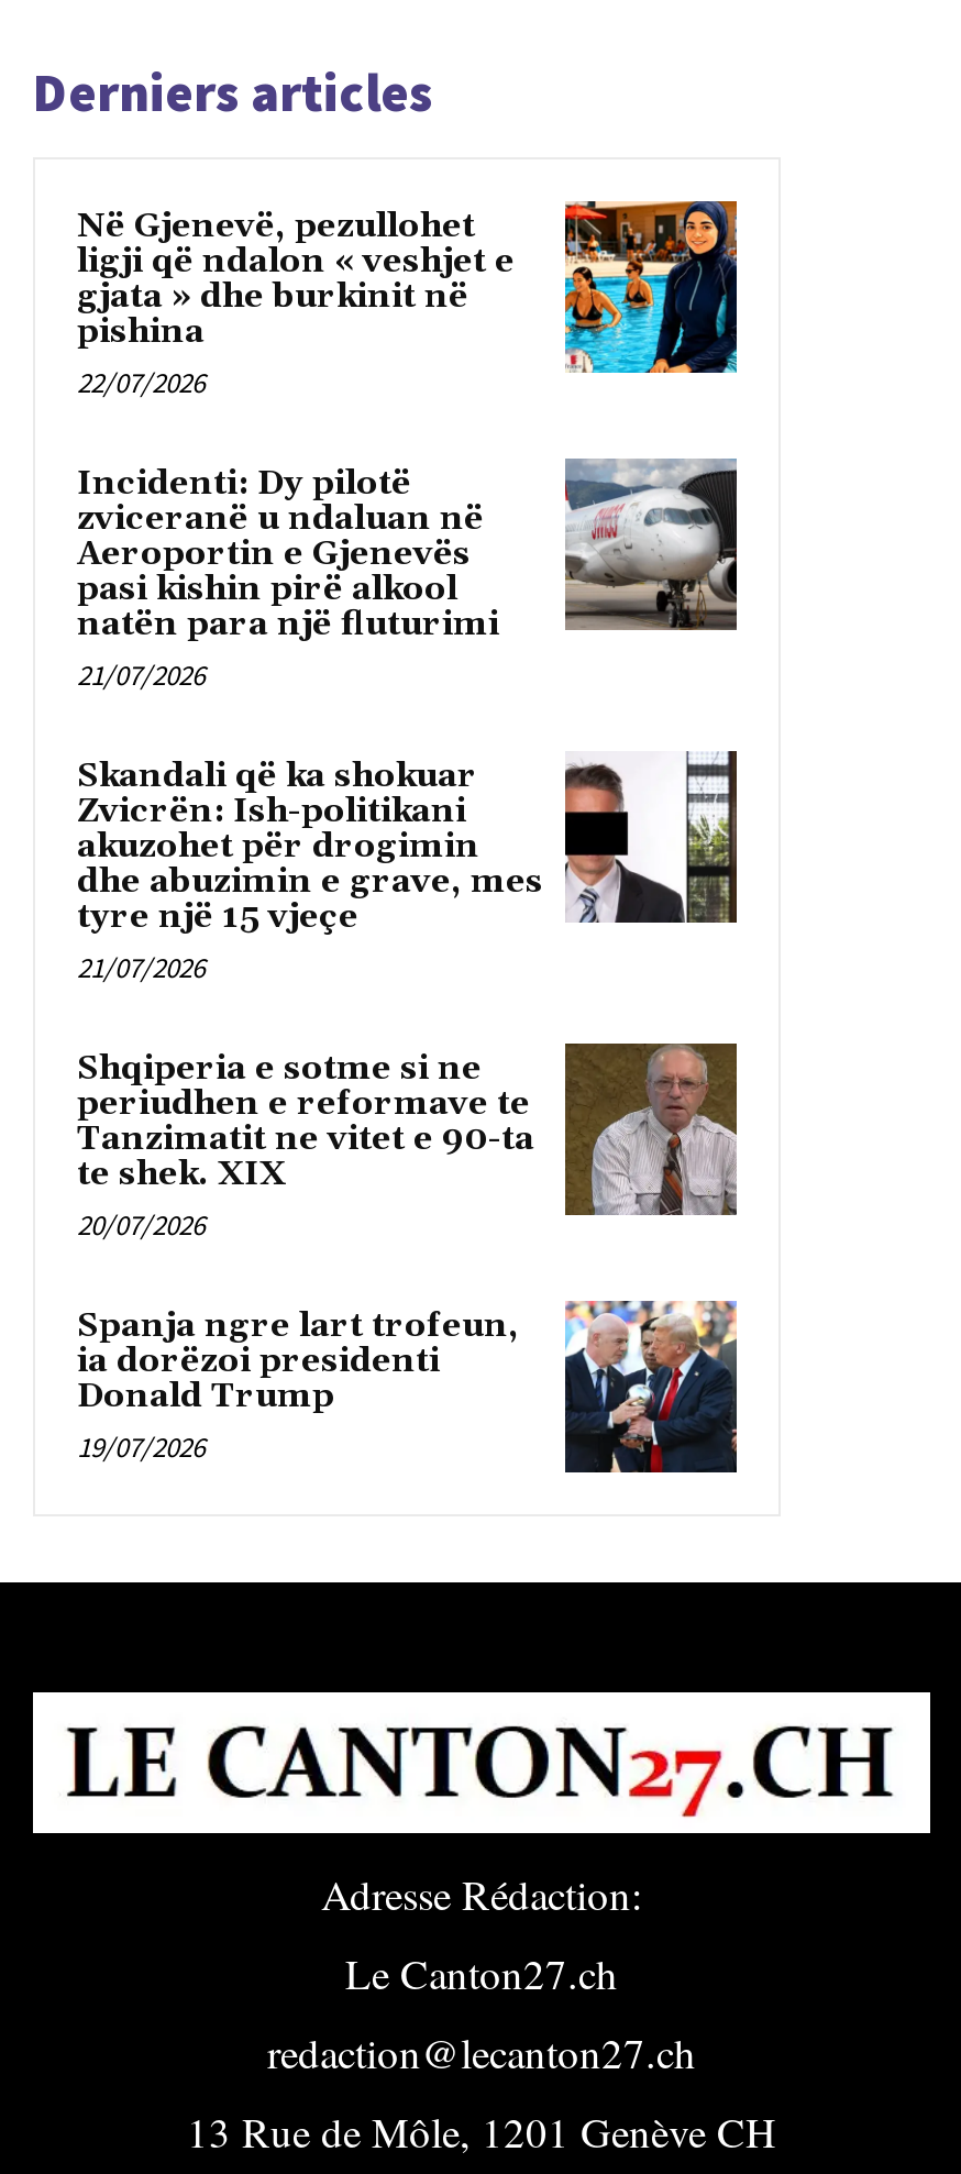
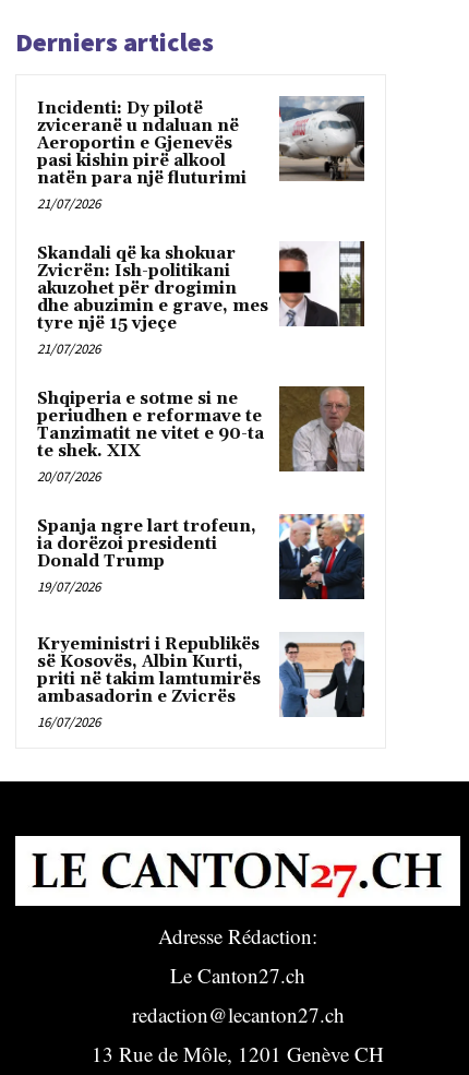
- [image]
- Në Gjenevë, pezullohet
- ligji që ndalon « veshjet e
- gjata » dhe burkinit në
- pishina
- 22/07/2026

moved up: [image] | Incidenti: Dy pilotë | zviceranë u ndaluan në | ... | Donald Trump | 19/07/2026

+ [image]
+ Kryeministri i Republikës
+ së Kosovës, Albin Kurti,
+ priti në takim lamtumirës
+ ambasadorin e Zvicrës
+ 16/07/2026
